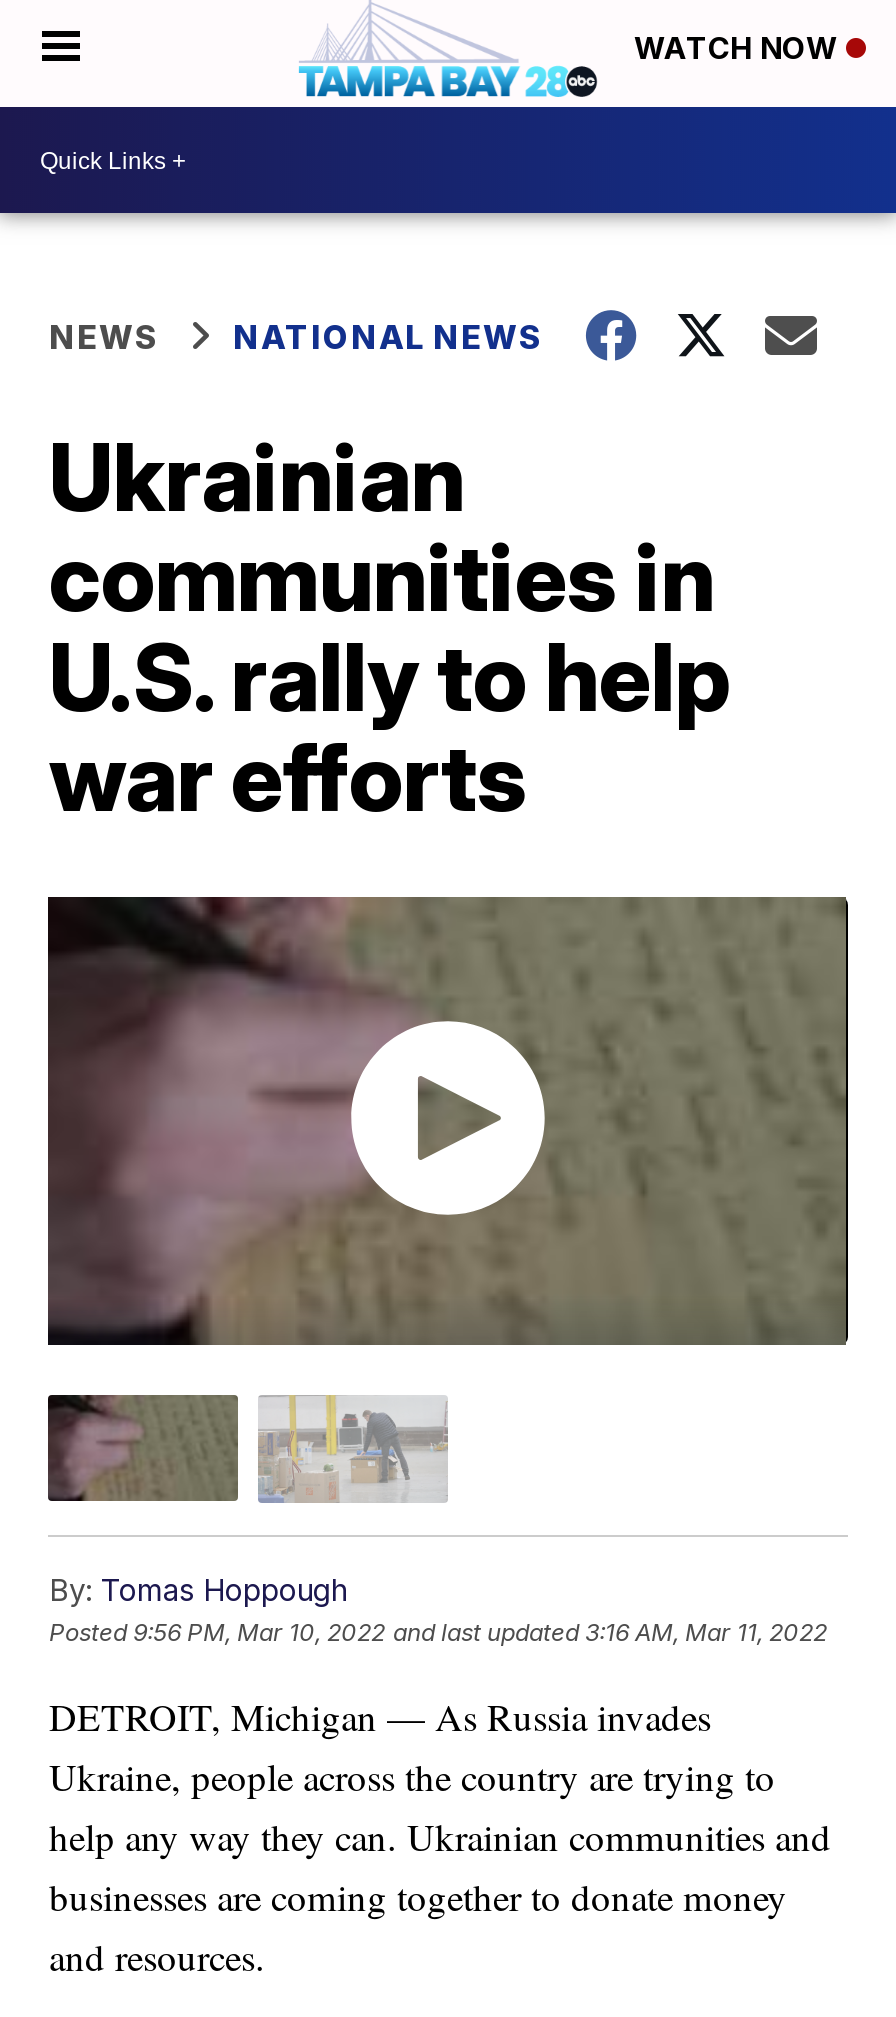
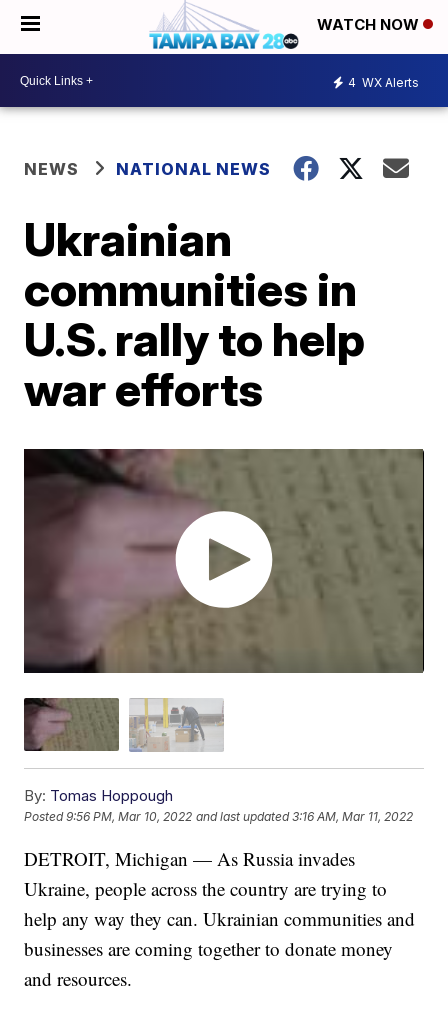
+ 4 WX Alerts
